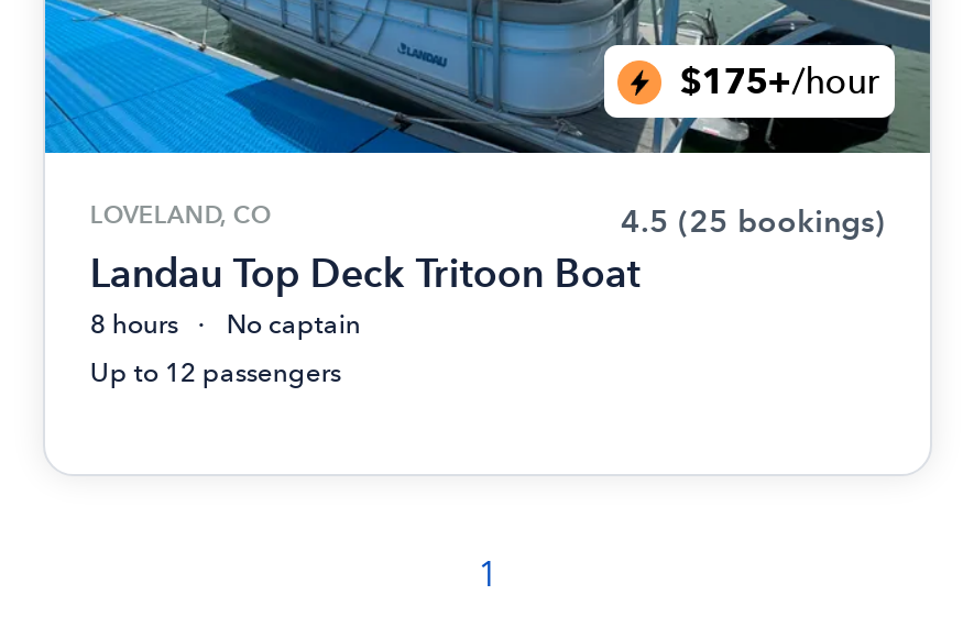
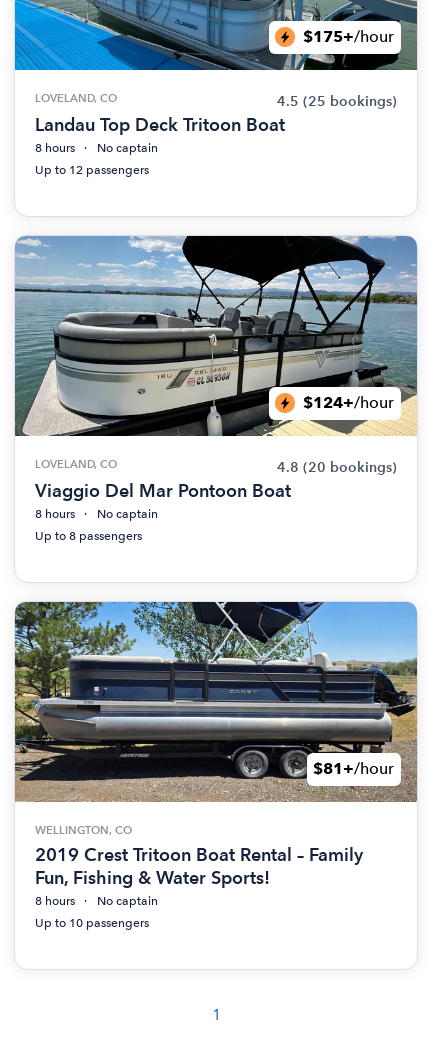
+ [image]
+ $124+/hour
+ LOVELAND, CO
+ 4.8 (20 bookings)
+ Viaggio Del Mar Pontoon Boat
+ 8 hours
+ No captain
+ Up to 8 passengers

+ [image]
+ $81+/hour
+ WELLINGTON, CO
+ 2019 Crest Tritoon Boat Rental – Family
+ Fun, Fishing & Water Sports!
+ 8 hours
+ No captain
+ Up to 10 passengers
